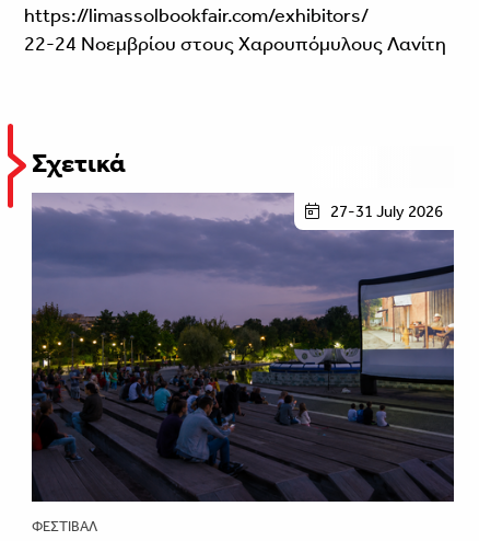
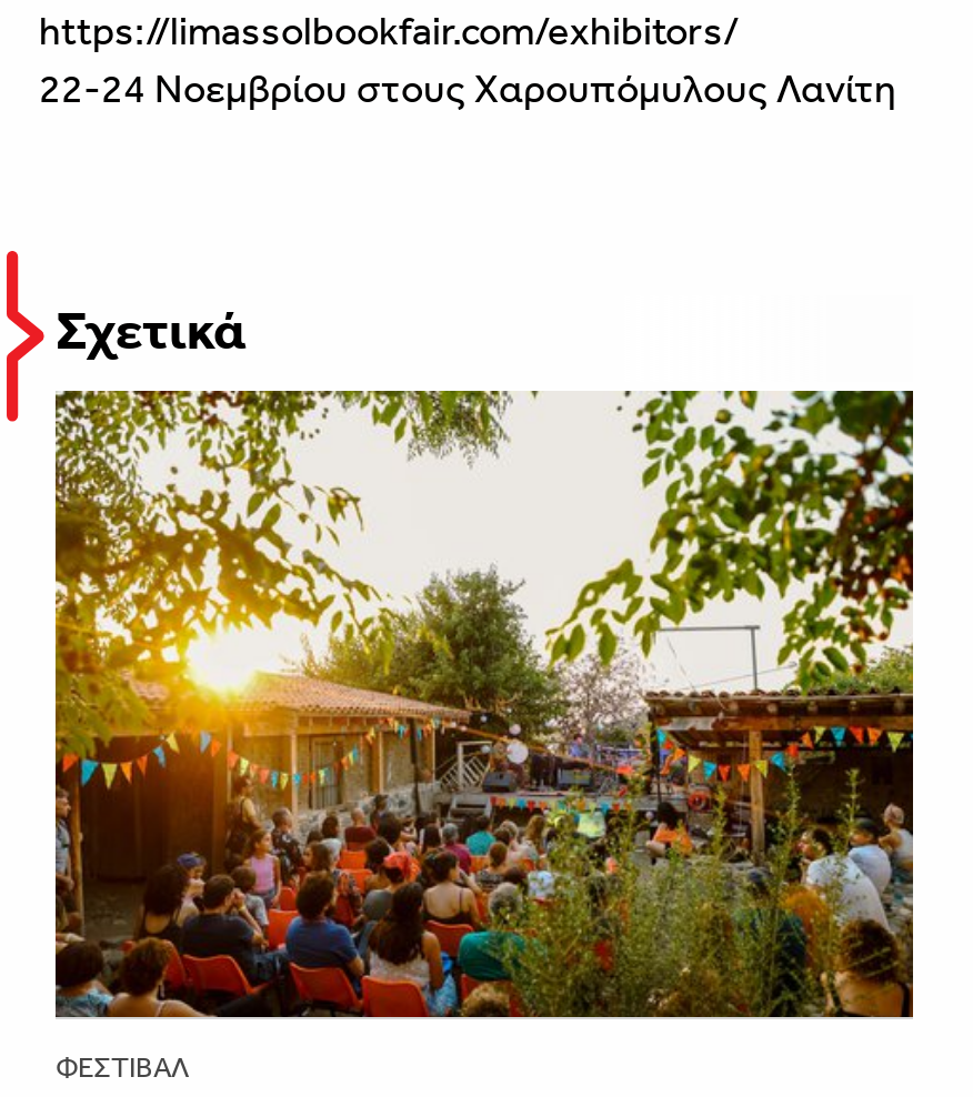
- [image]
+ [image]

- 27-31 July 2026
